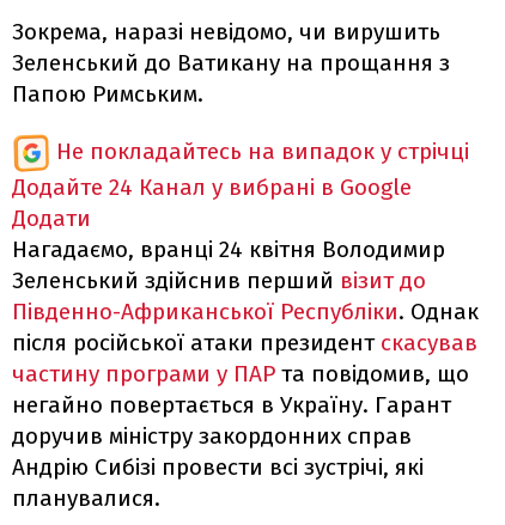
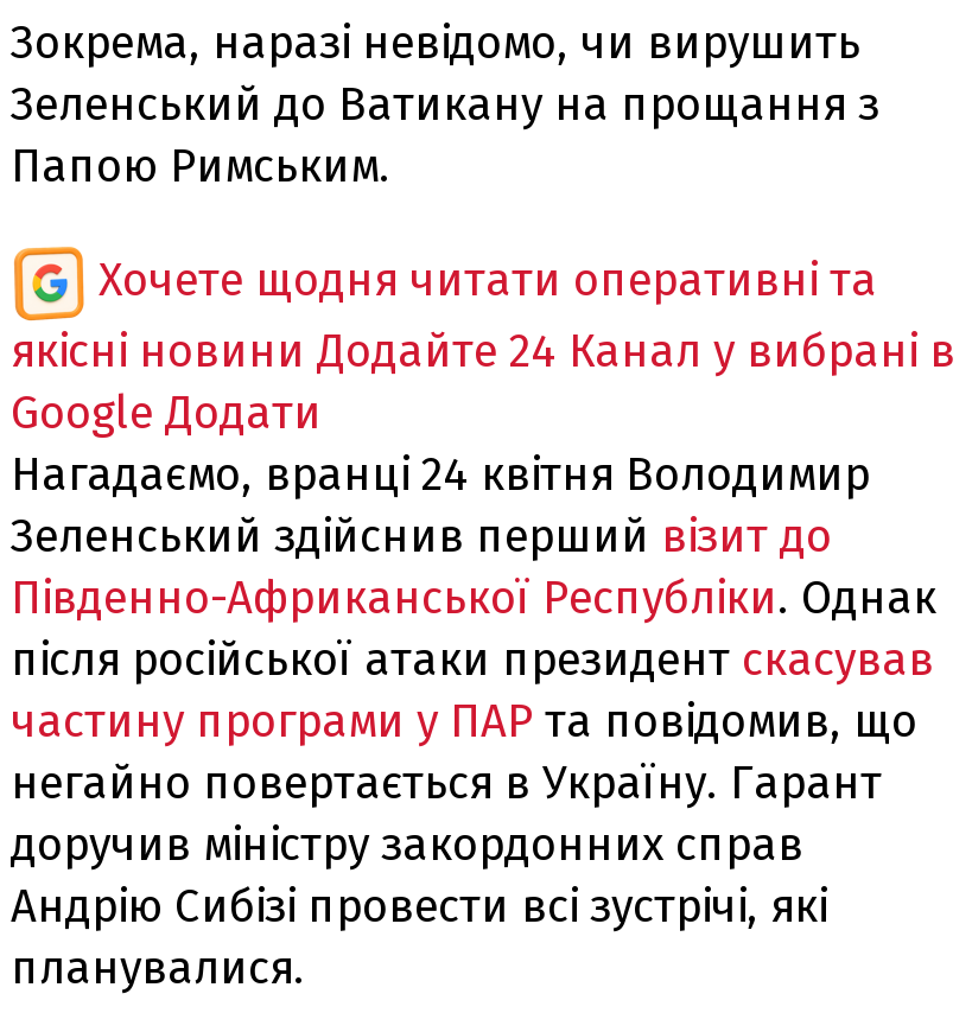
- Не покладайтесь на випадок у стрічці
- Додайте 24 Канал у вибрані в Google
- Додати
+ Хочете щодня читати оперативні та
+ якісні новини Додайте 24 Канал у вибрані в
+ Google Додати
